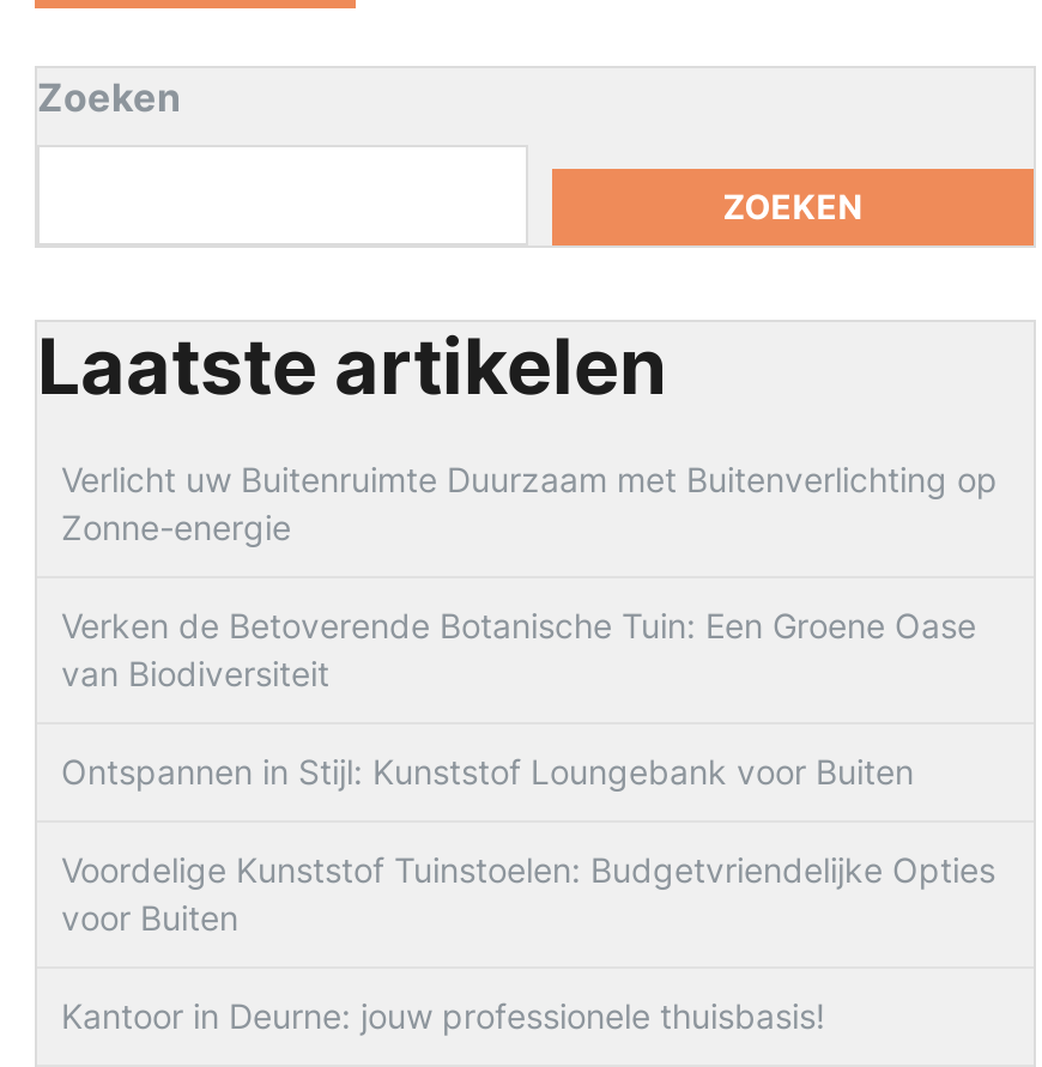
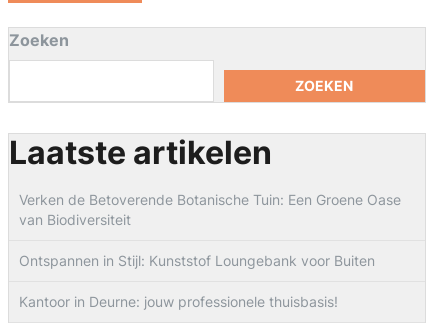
- Verlicht uw Buitenruimte Duurzaam met Buitenverlichting op
- Zonne-energie

- Voordelige Kunststof Tuinstoelen: Budgetvriendelijke Opties
- voor Buiten
